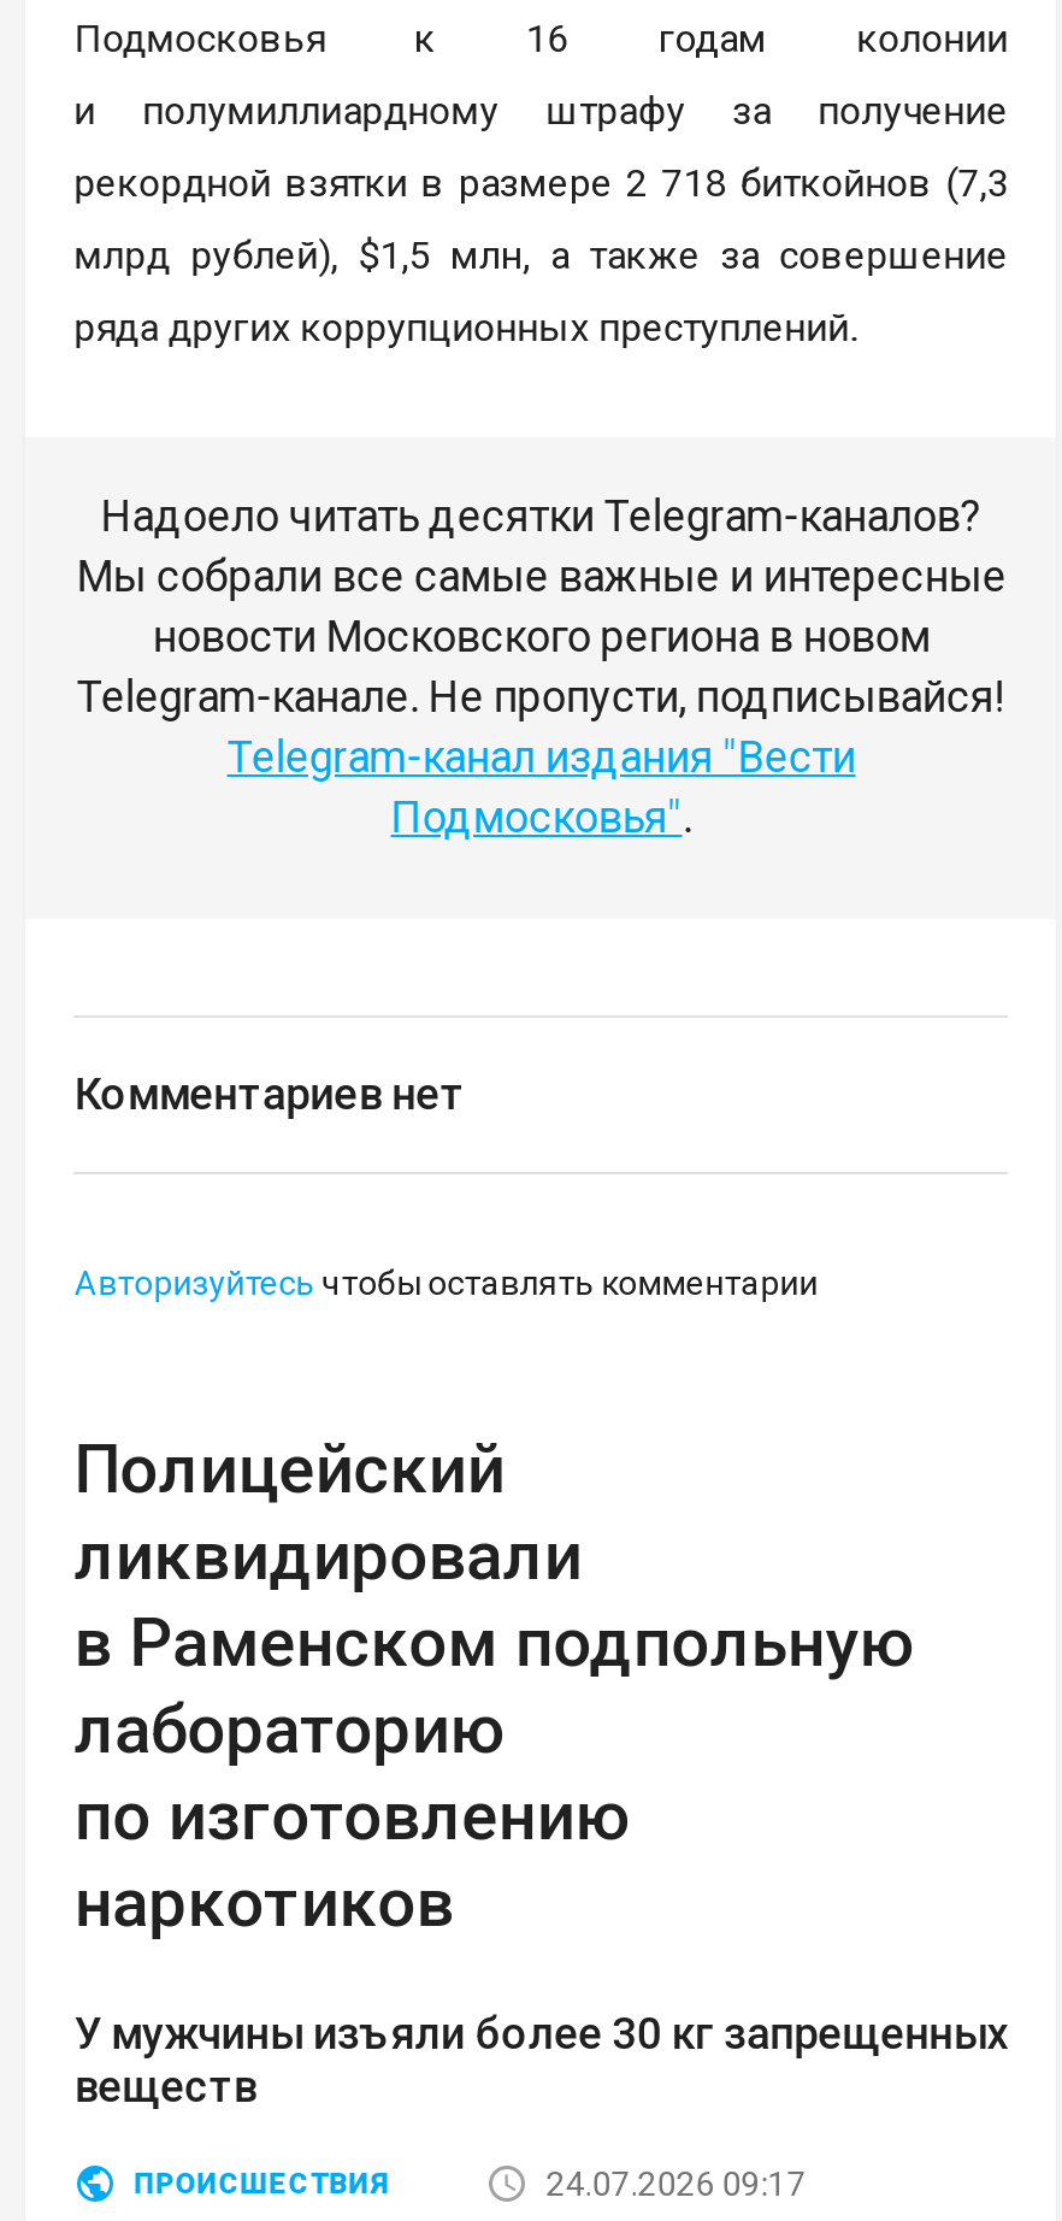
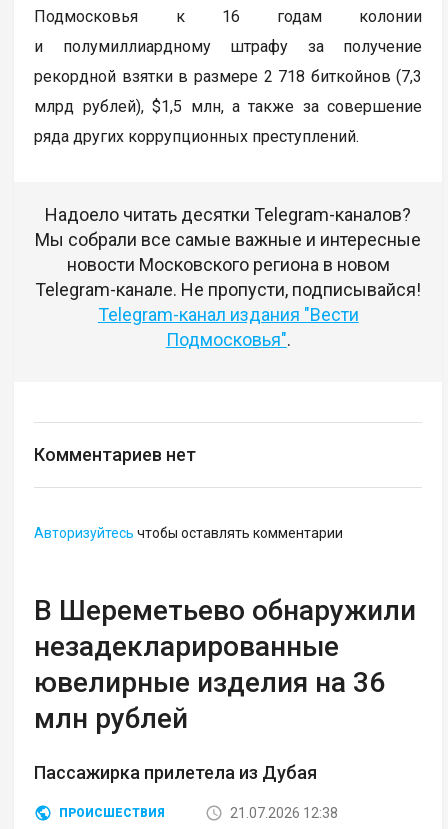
- Полицейский
- ликвидировали
- в Раменском подпольную
- лабораторию
- по изготовлению
- наркотиков
+ В Шереметьево обнаружили
+ незадекларированные
+ ювелирные изделия на 36
+ млн рублей

- У мужчины изъяли более 30 кг запрещенных
- веществ
+ Пассажирка прилетела из Дубая

- 24.07.2026 09:17
+ 21.07.2026 12:38
